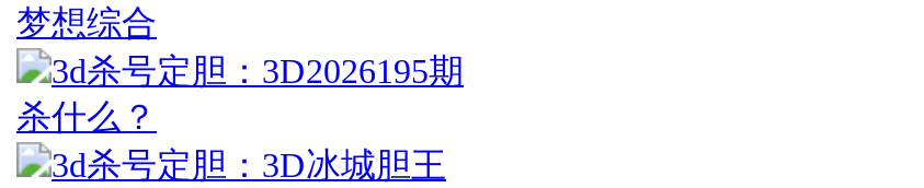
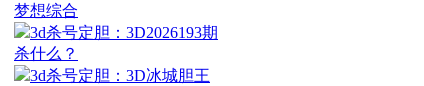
- 3d杀号定胆：3D2026195期
+ 3d杀号定胆：3D2026193期
